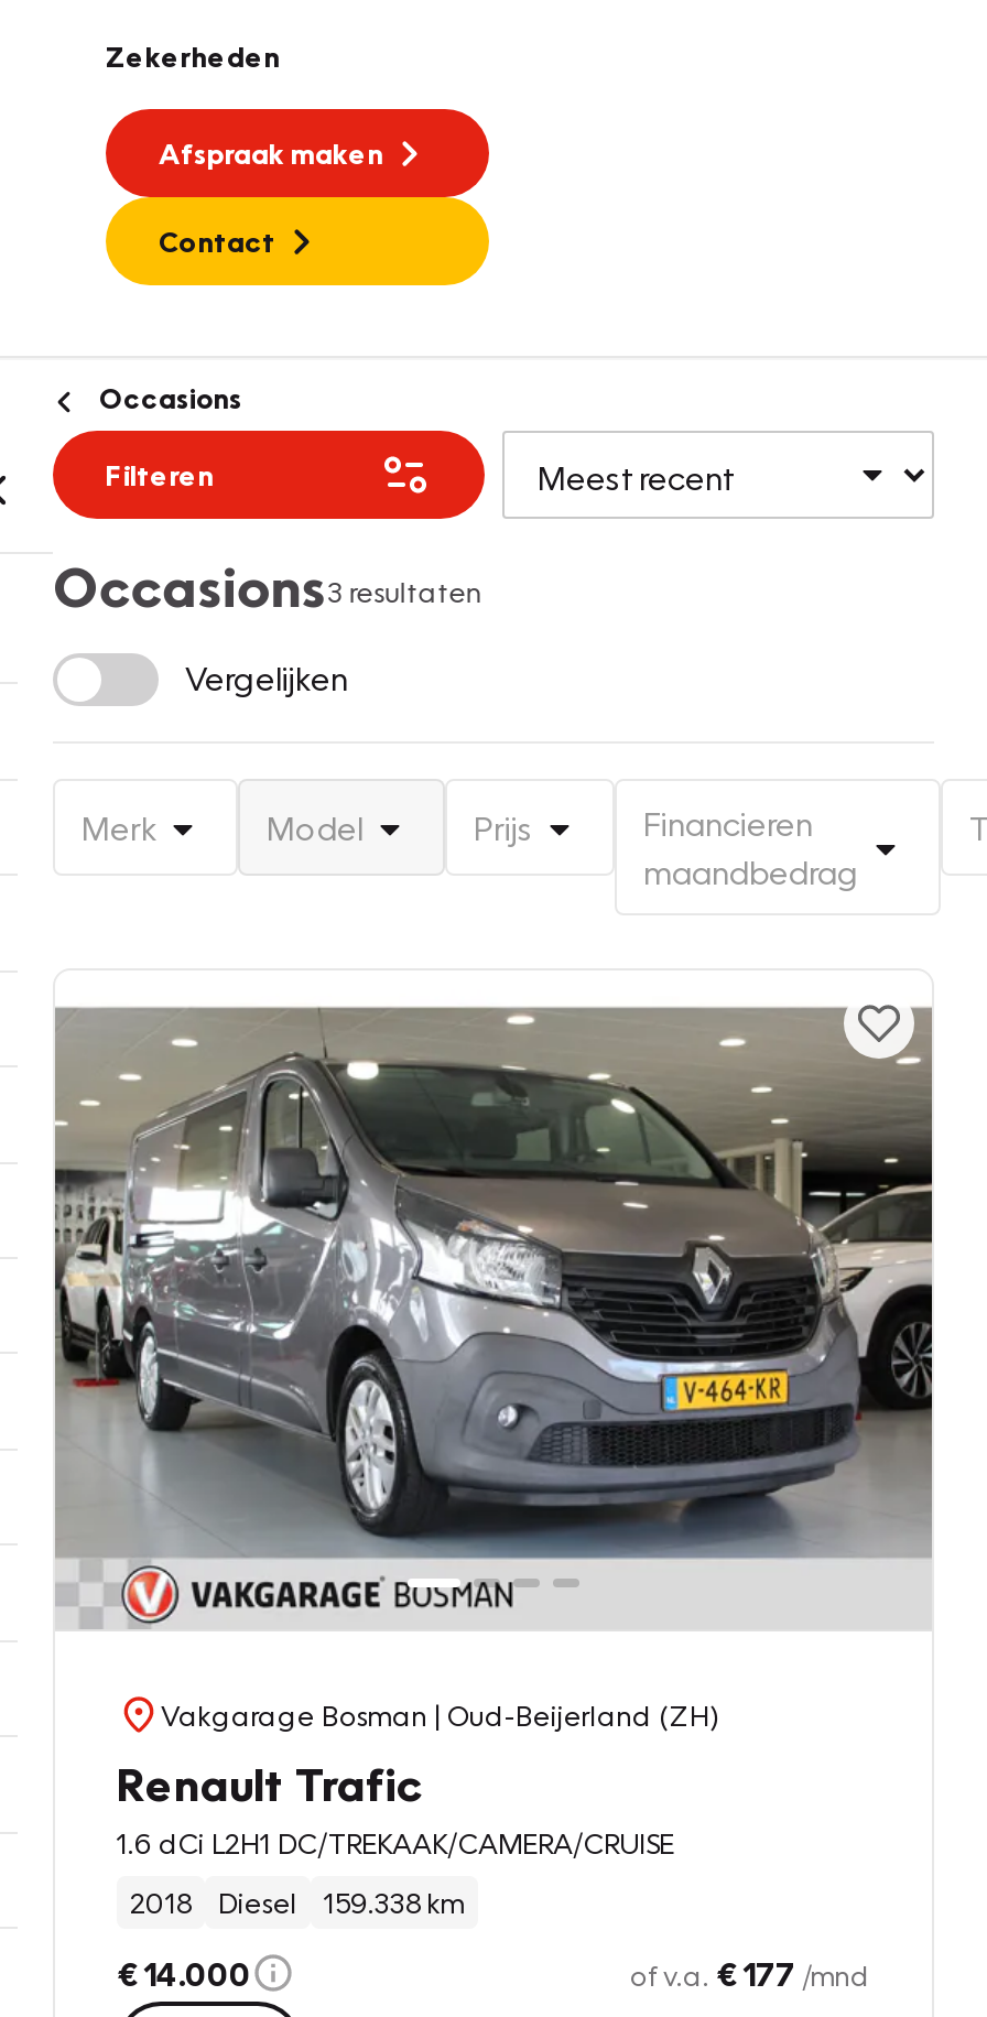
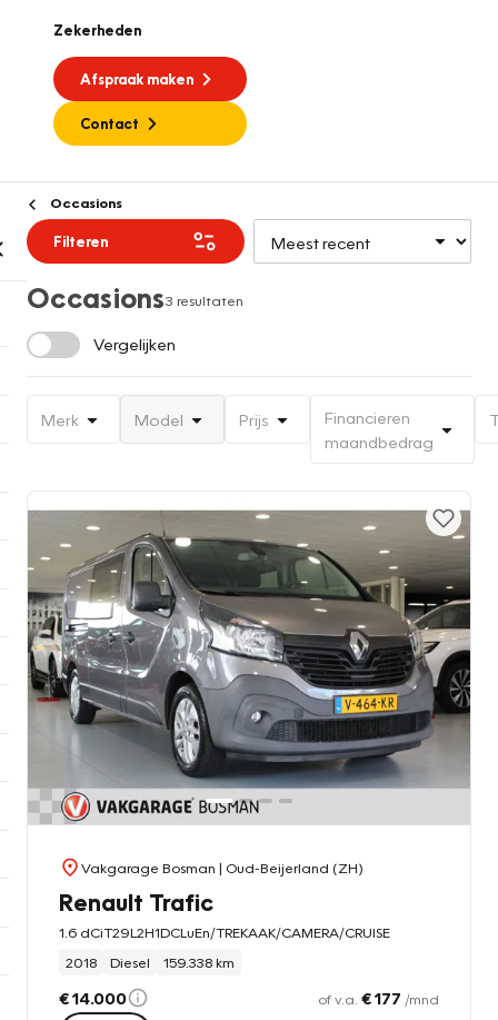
- 1.6 dCi L2H1 DC/TREKAAK/CAMERA/CRUISE
+ 1.6 dCiT29L2H1DCLuEn/TREKAAK/CAMERA/CRUISE
